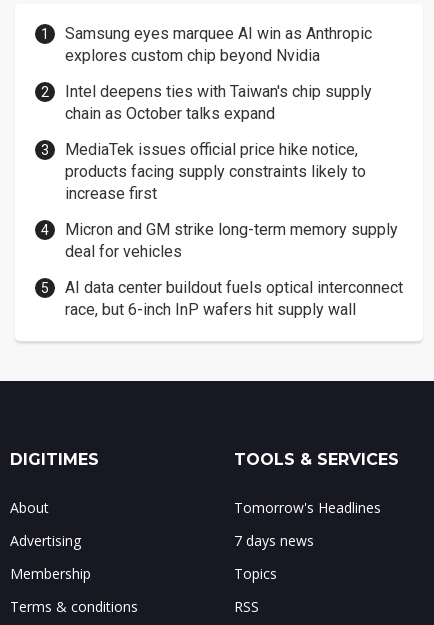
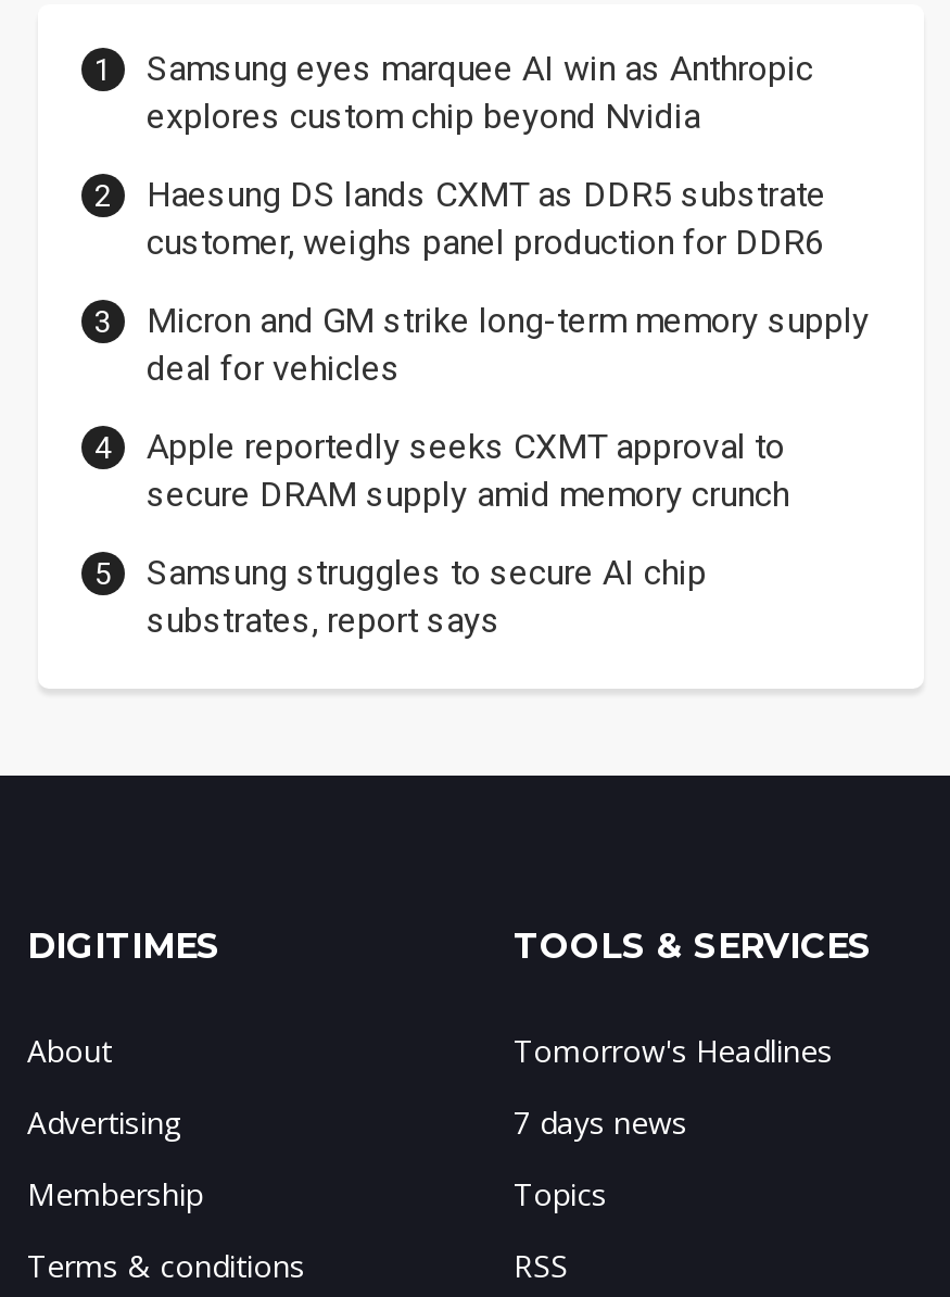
- Intel deepens ties with Taiwan's chip supply
- chain as October talks expand
- MediaTek issues official price hike notice,
- products facing supply constraints likely to
- increase first
+ Haesung DS lands CXMT as DDR5 substrate
+ customer, weighs panel production for DDR6

moved up: Micron and GM strike long-term memory supply | deal for vehicles

- AI data center buildout fuels optical interconnect
- race, but 6-inch InP wafers hit supply wall
+ Apple reportedly seeks CXMT approval to
+ secure DRAM supply amid memory crunch
+ Samsung struggles to secure AI chip
+ substrates, report says
